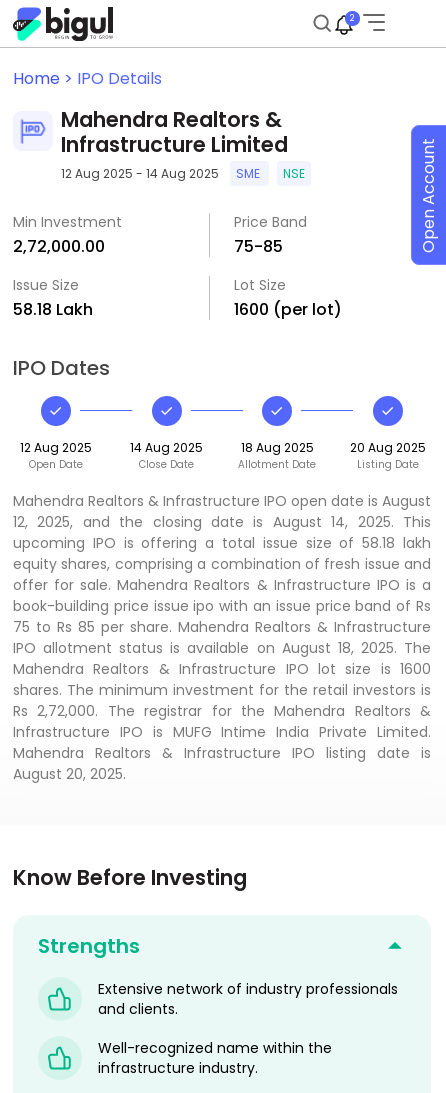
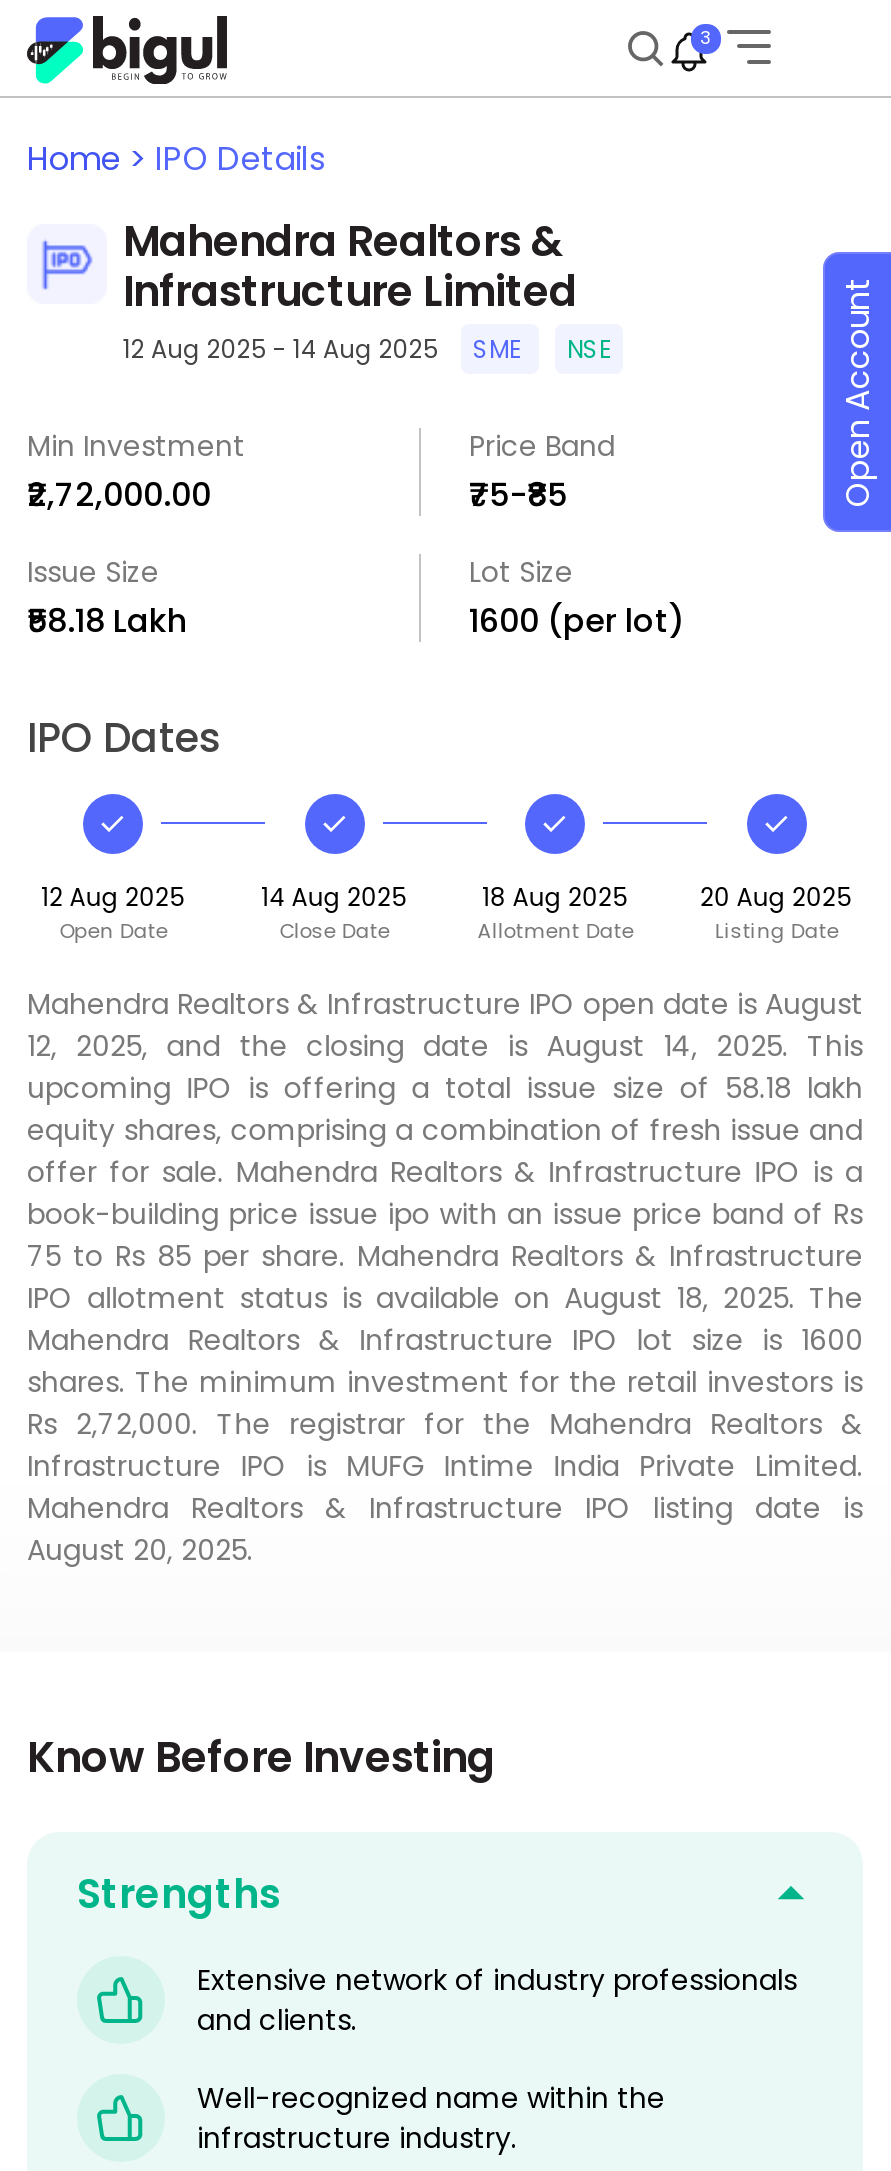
- 2
+ 3
